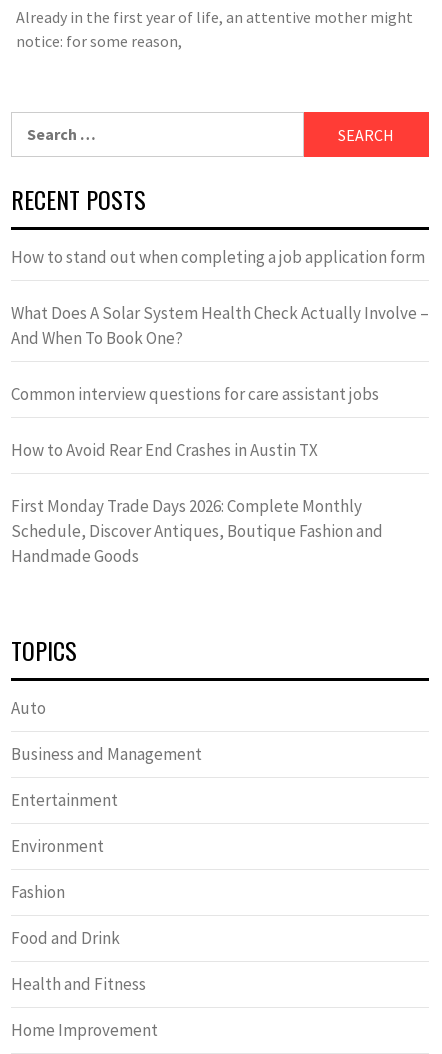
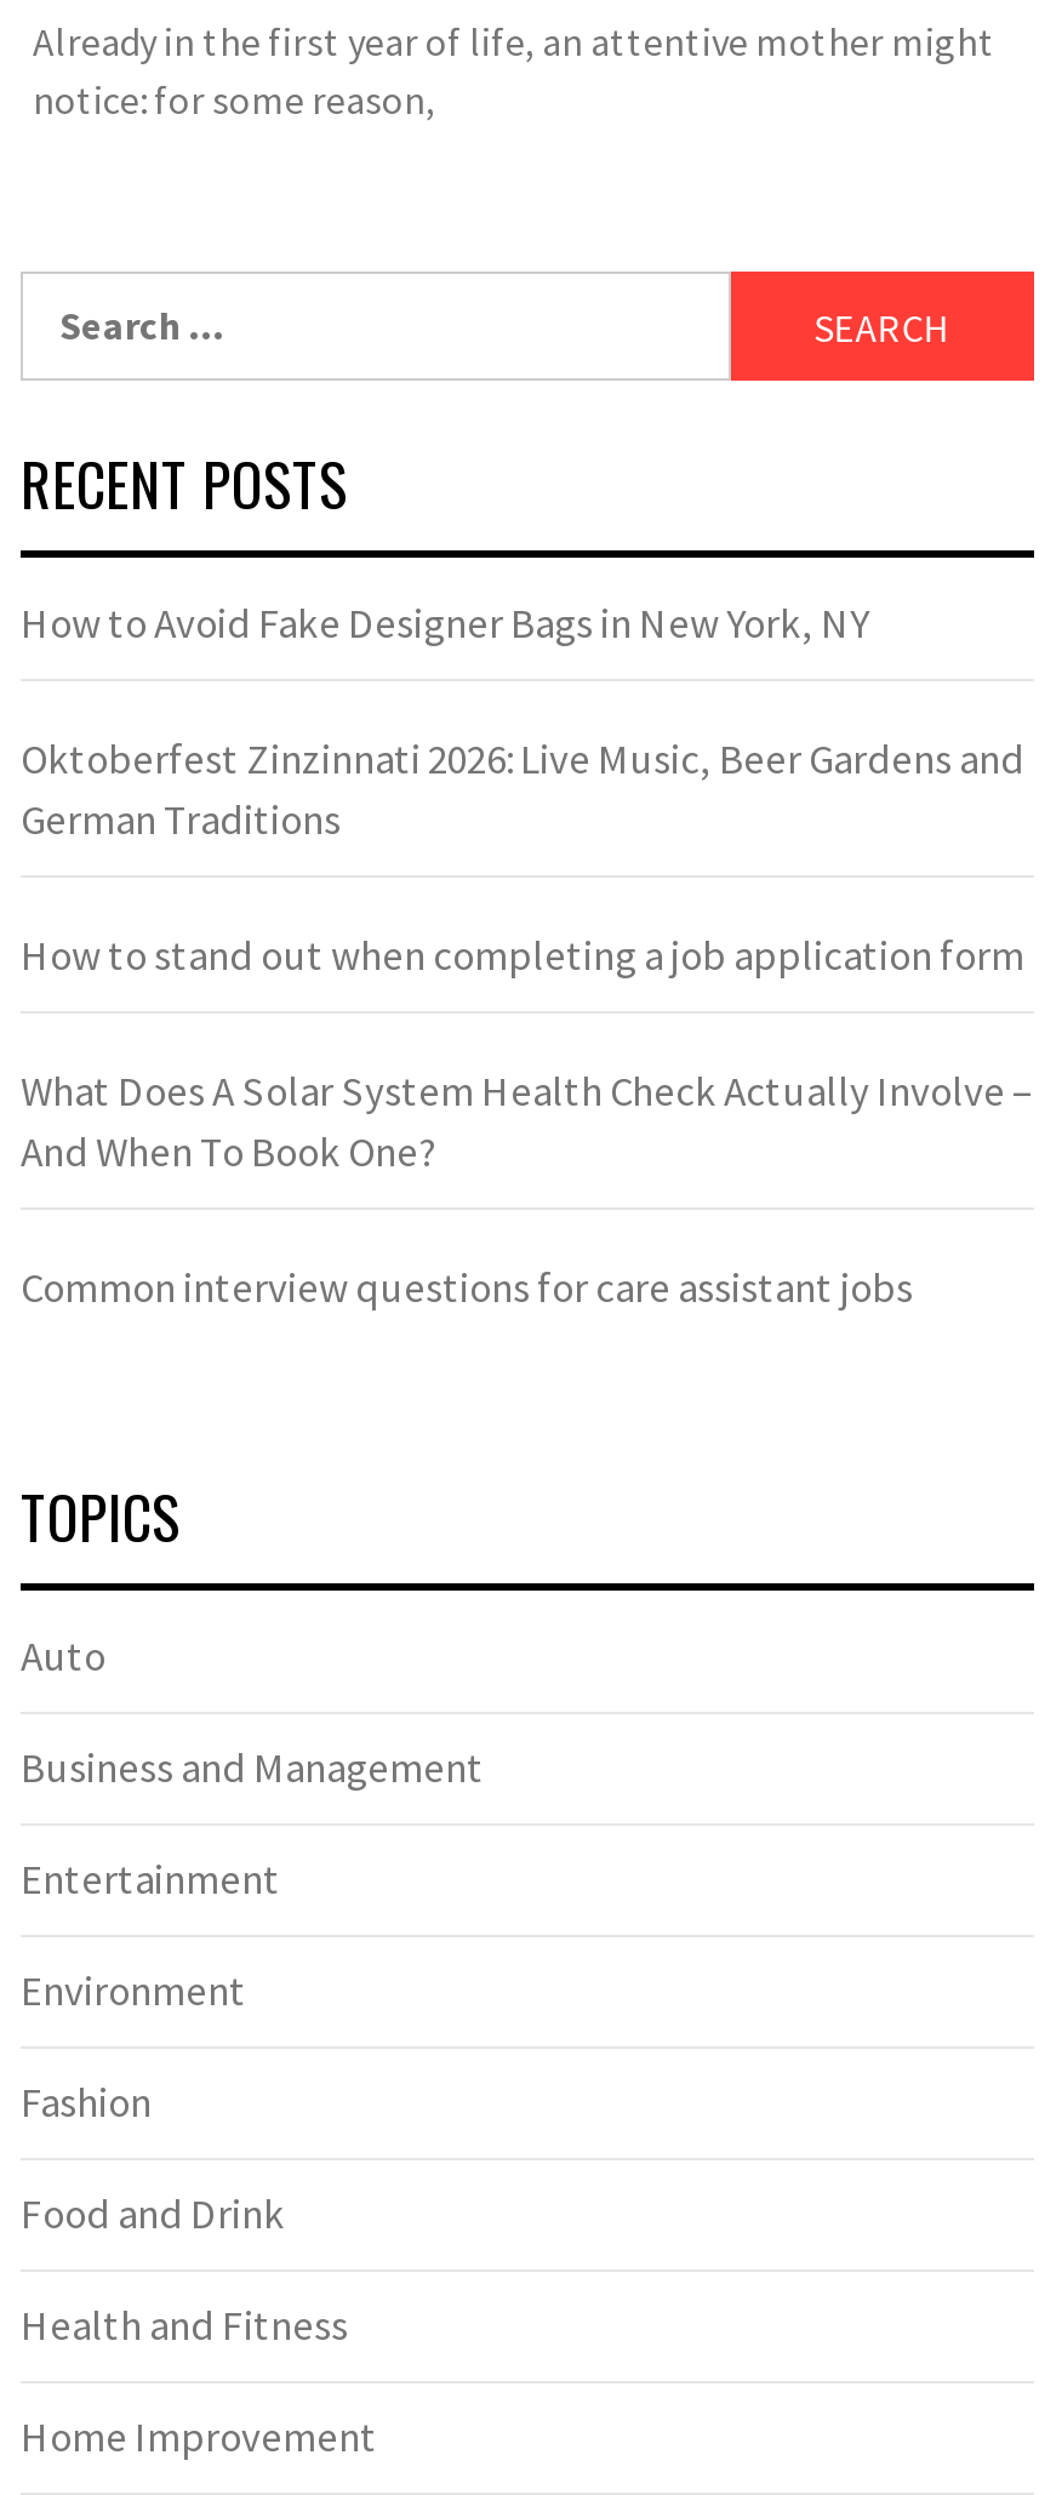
+ How to Avoid Fake Designer Bags in New York, NY
+ Oktoberfest Zinzinnati 2026: Live Music, Beer Gardens and
+ German Traditions

moved down: How to stand out when completing a job application form | What Does A Solar System Health Check Actually Involve – | And When To Book One? | Common interview questions for care assistant jobs

- How to Avoid Rear End Crashes in Austin TX
- First Monday Trade Days 2026: Complete Monthly
- Schedule, Discover Antiques, Boutique Fashion and
- Handmade Goods
